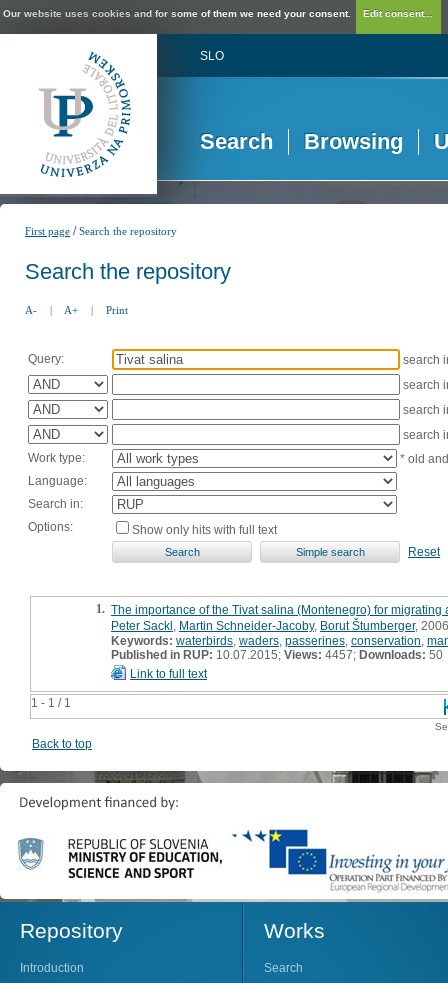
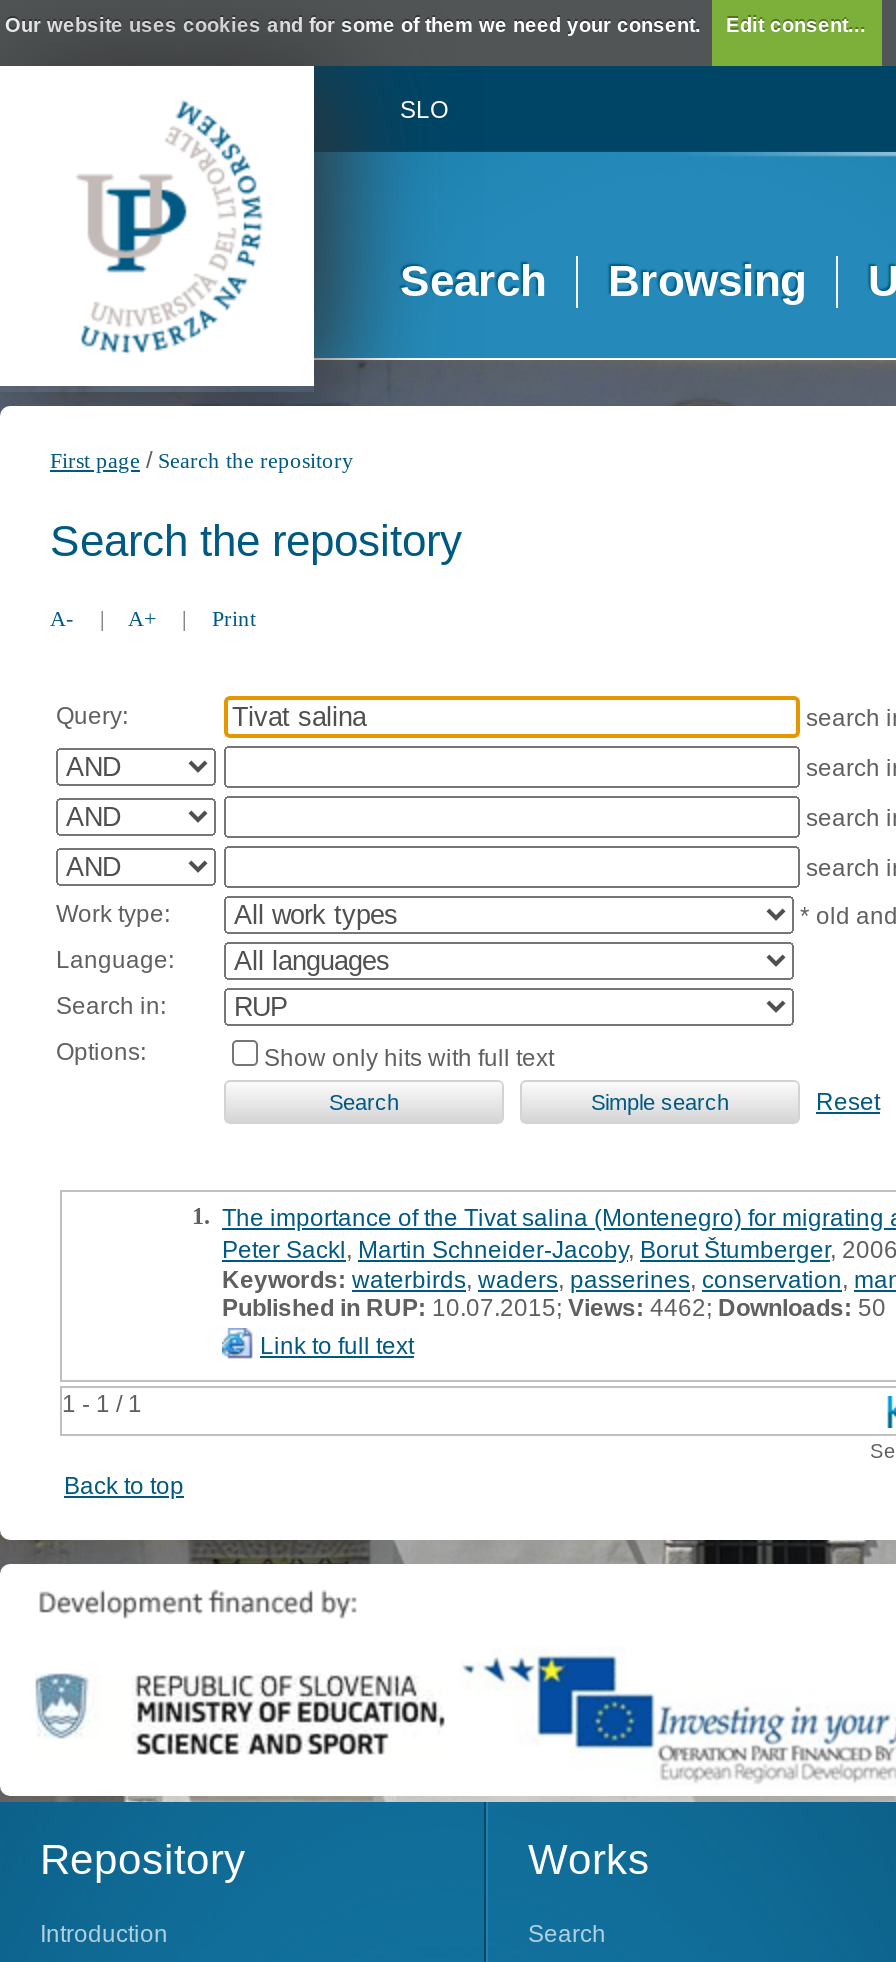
- Published in RUP:10.07.2015; Views:4457;Downloads:50
+ Published in RUP:10.07.2015; Views:4462;Downloads:50
